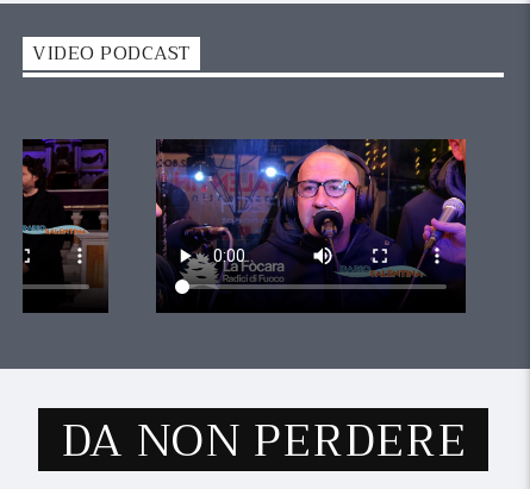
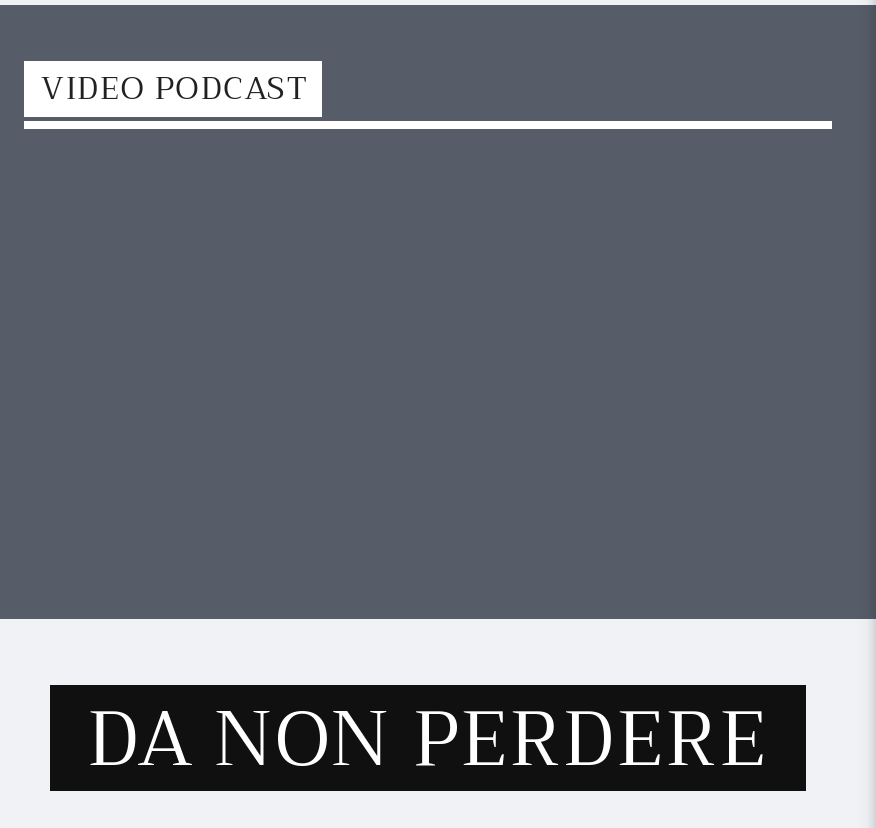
- [image]

- [image]
